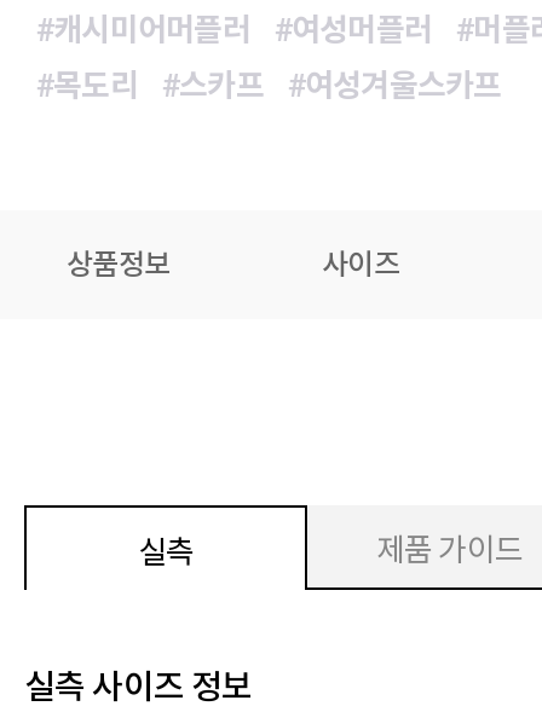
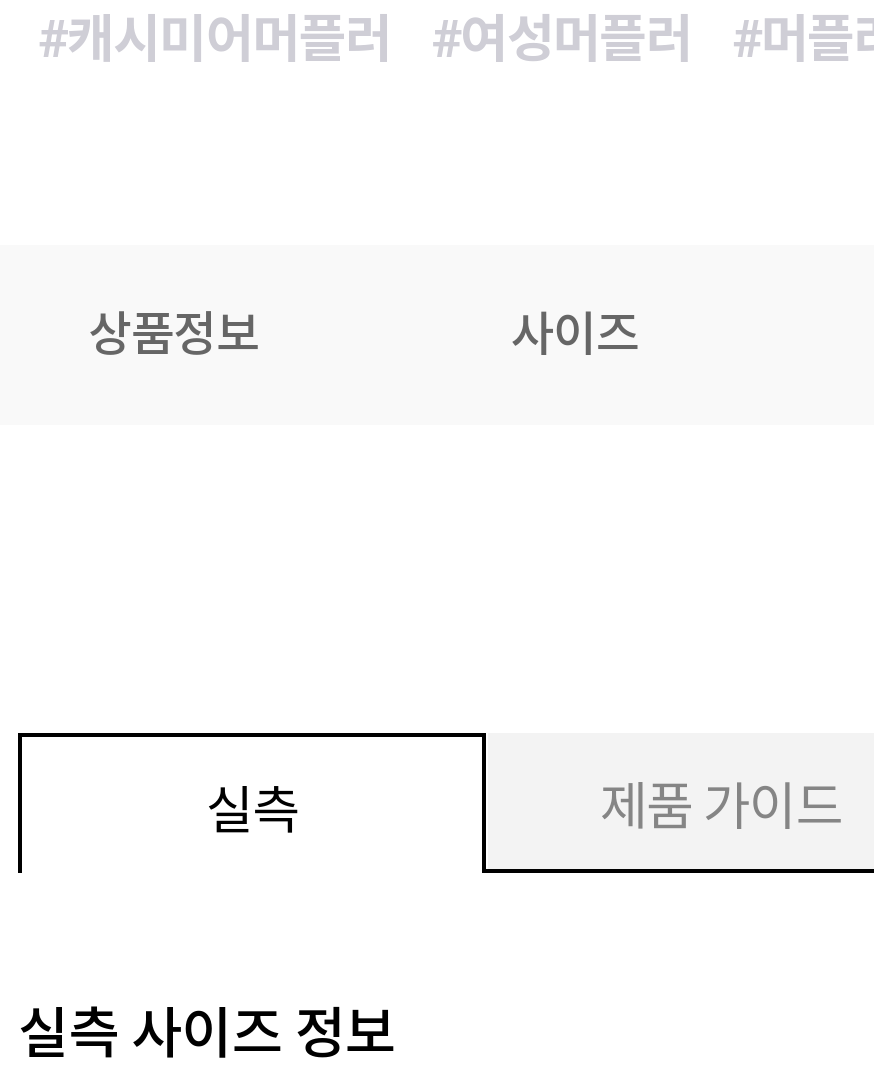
- #목도리
- #스카프
- #여성겨울스카프
